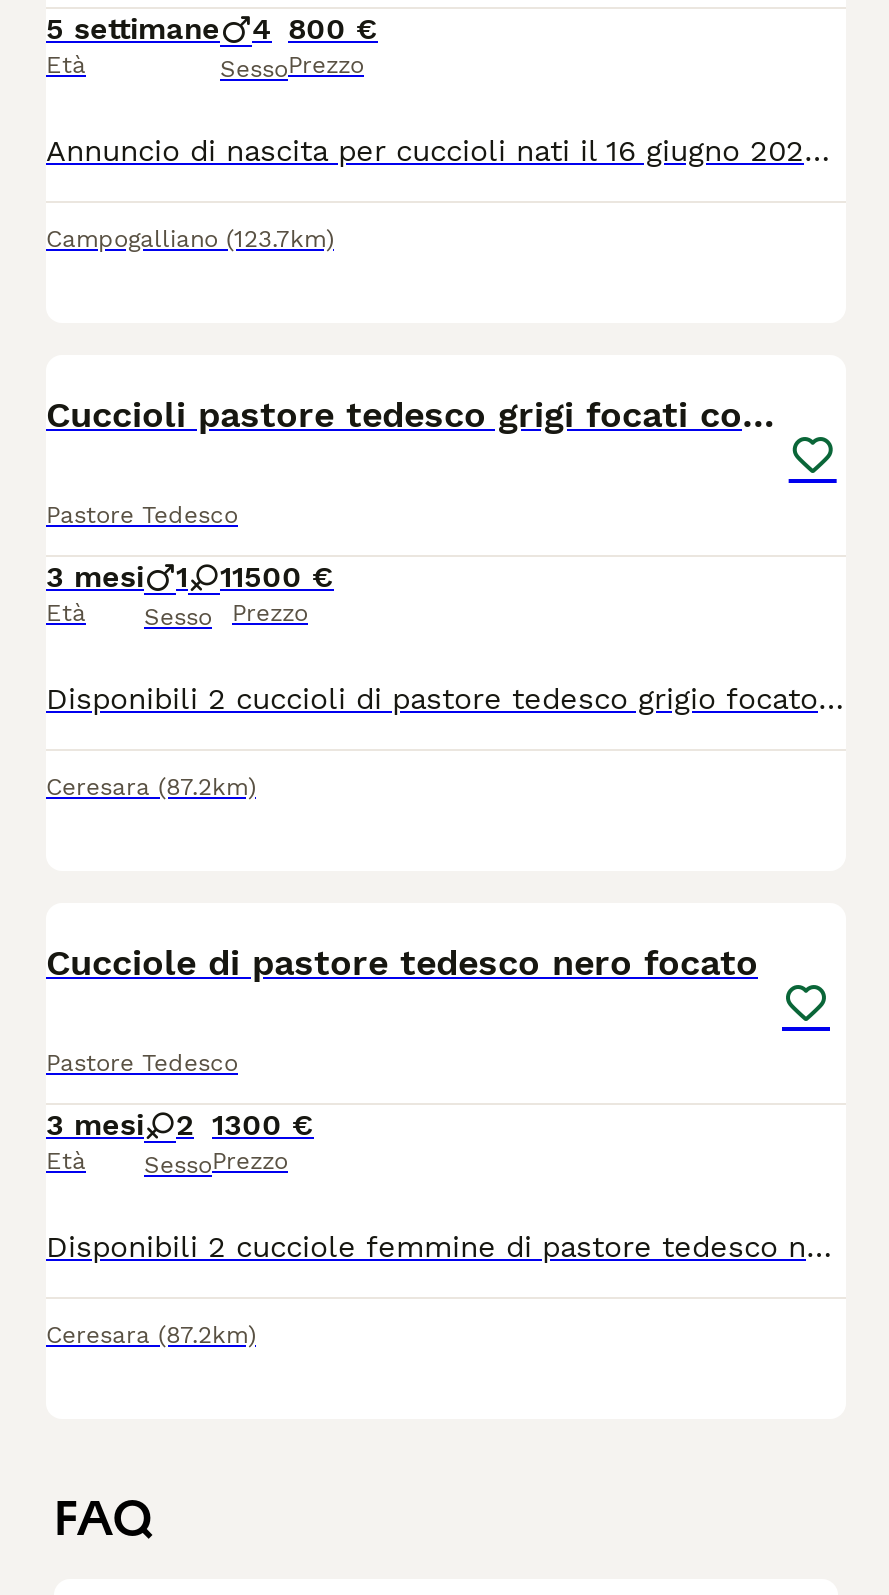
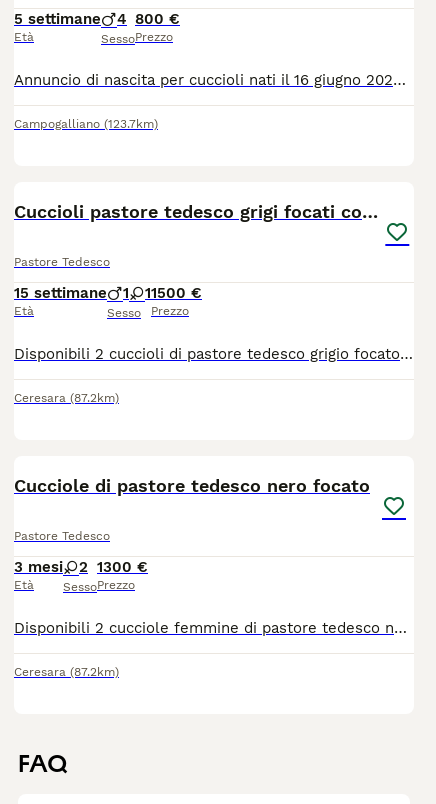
- 3 mesi
+ 15 settimane
